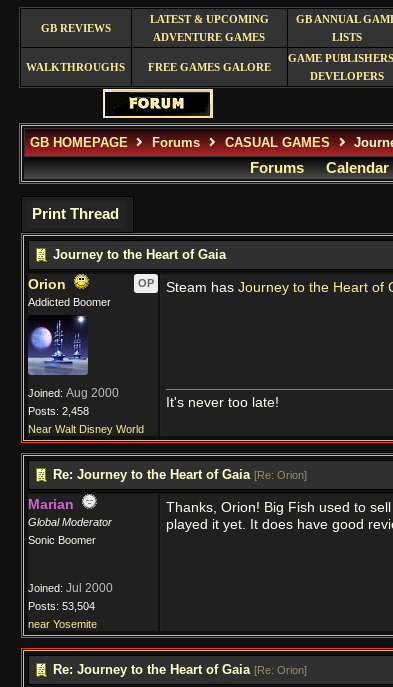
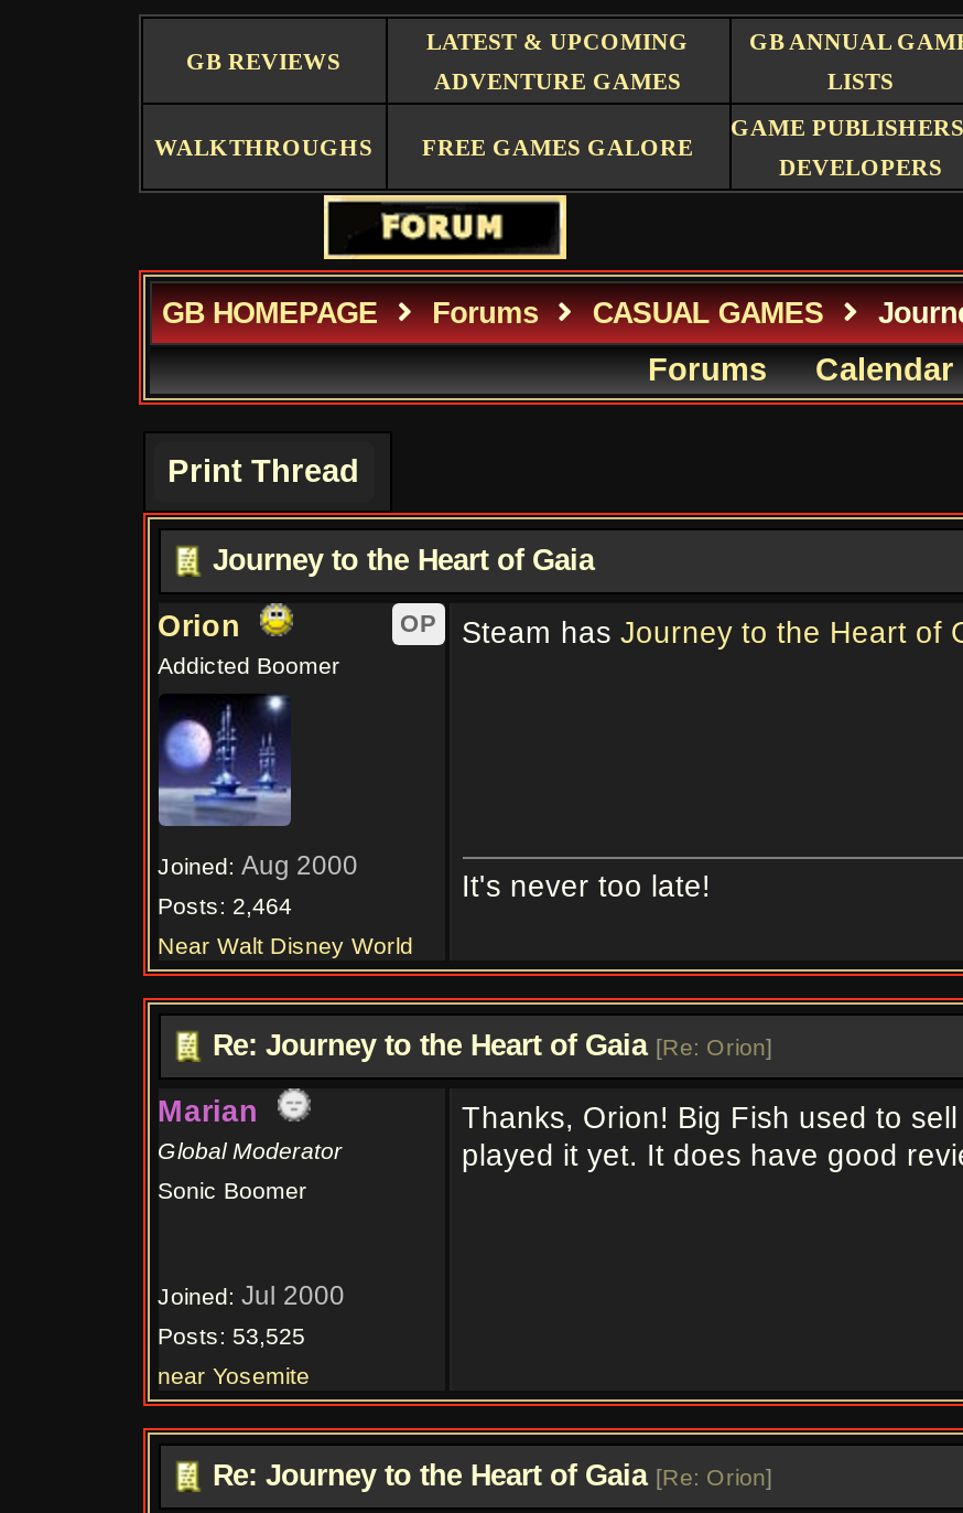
- Posts: 2,458
+ Posts: 2,464

- Posts: 53,504
+ Posts: 53,525
